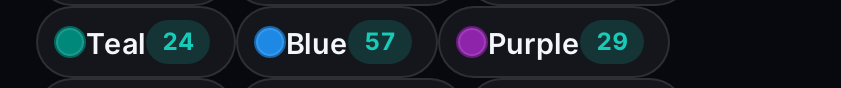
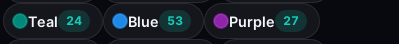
- Blue 57
+ Blue 53

- Purple 29
+ Purple 27
